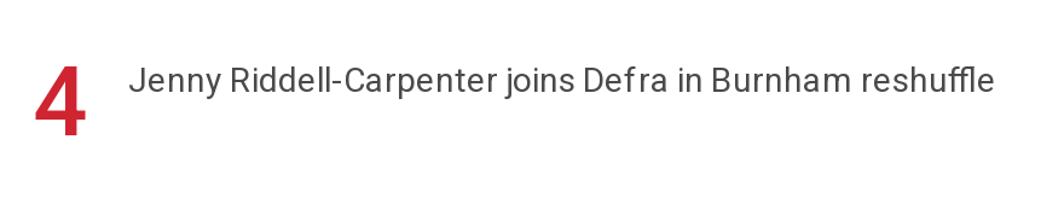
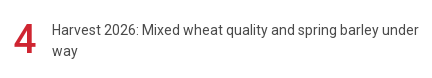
- Jenny Riddell-Carpenter joins Defra in Burnham reshuffle
+ Harvest 2026: Mixed wheat quality and spring barley under
+ way
